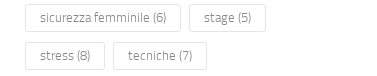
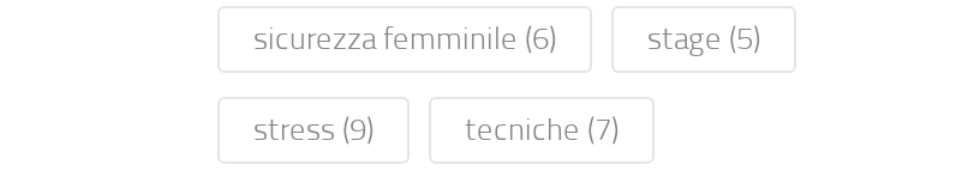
- stress (8)
+ stress (9)
